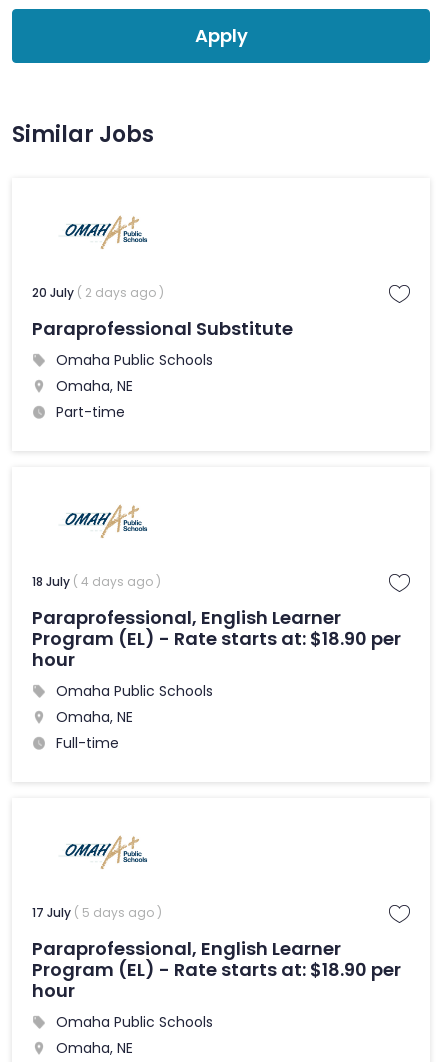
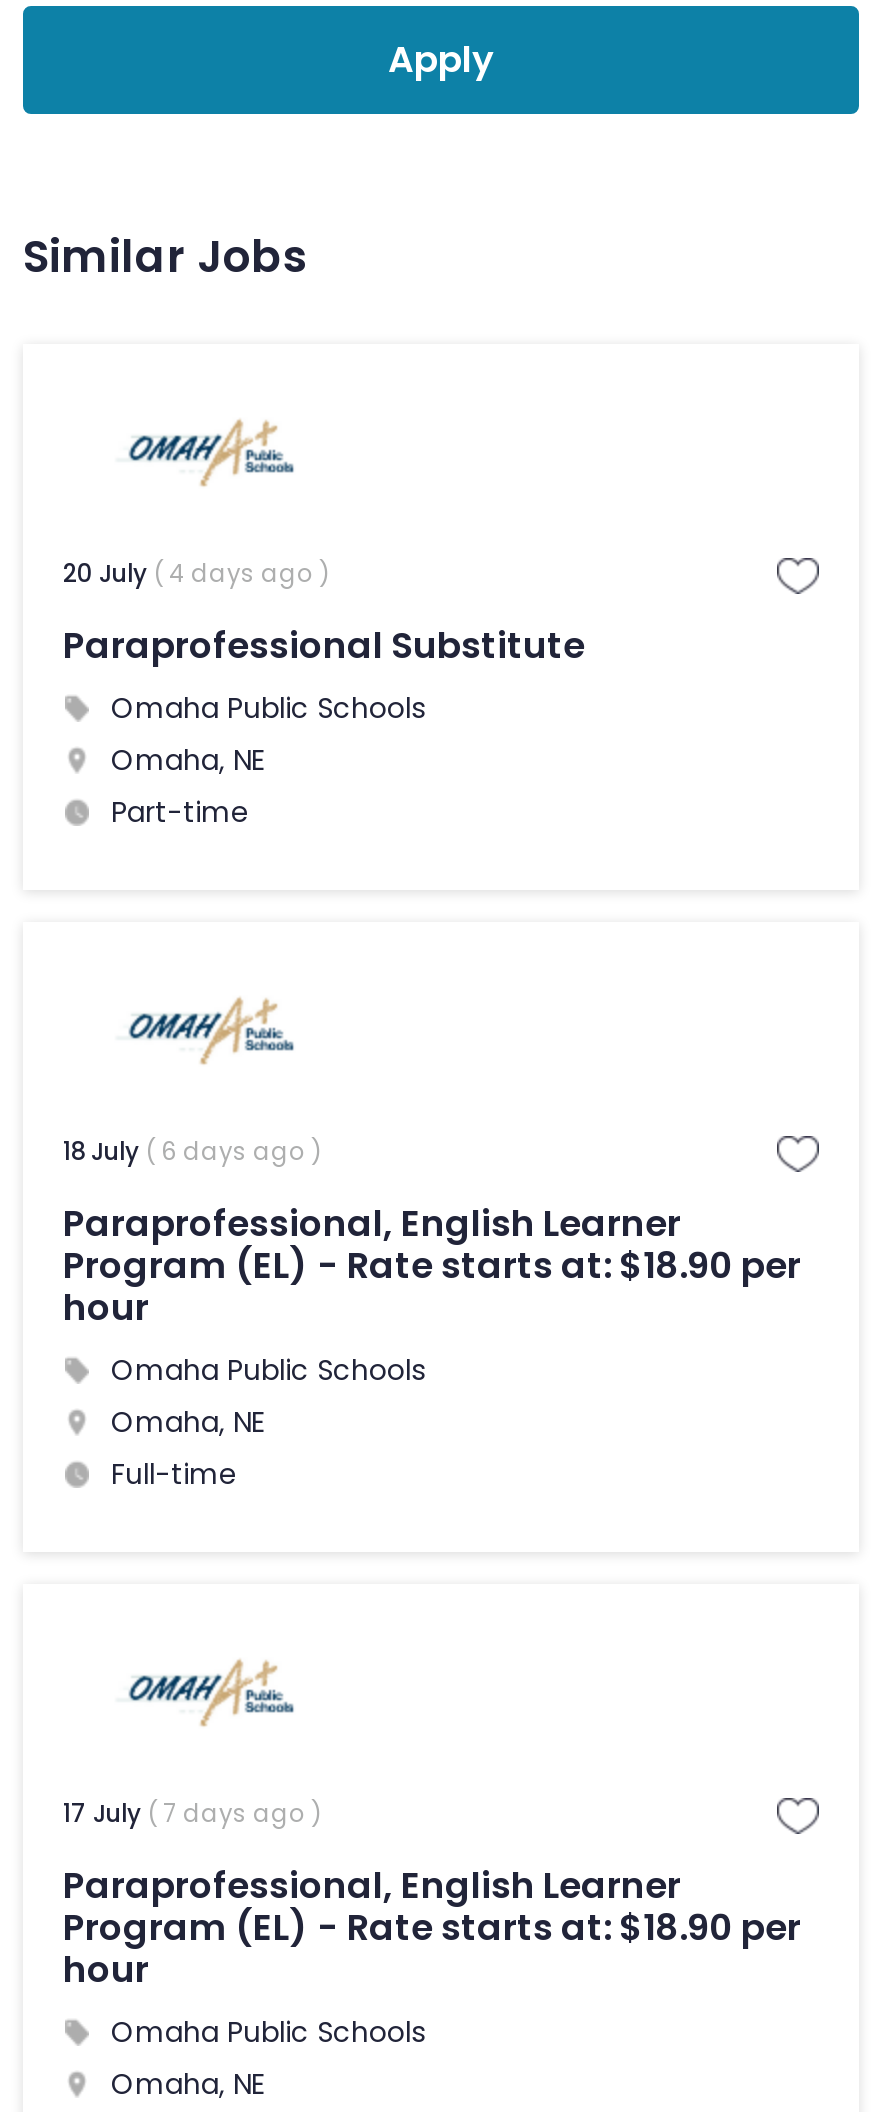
- 20 July ( 2 days ago )
+ 20 July ( 4 days ago )

- 18 July ( 4 days ago )
+ 18 July ( 6 days ago )

- 17 July ( 5 days ago )
+ 17 July ( 7 days ago )
